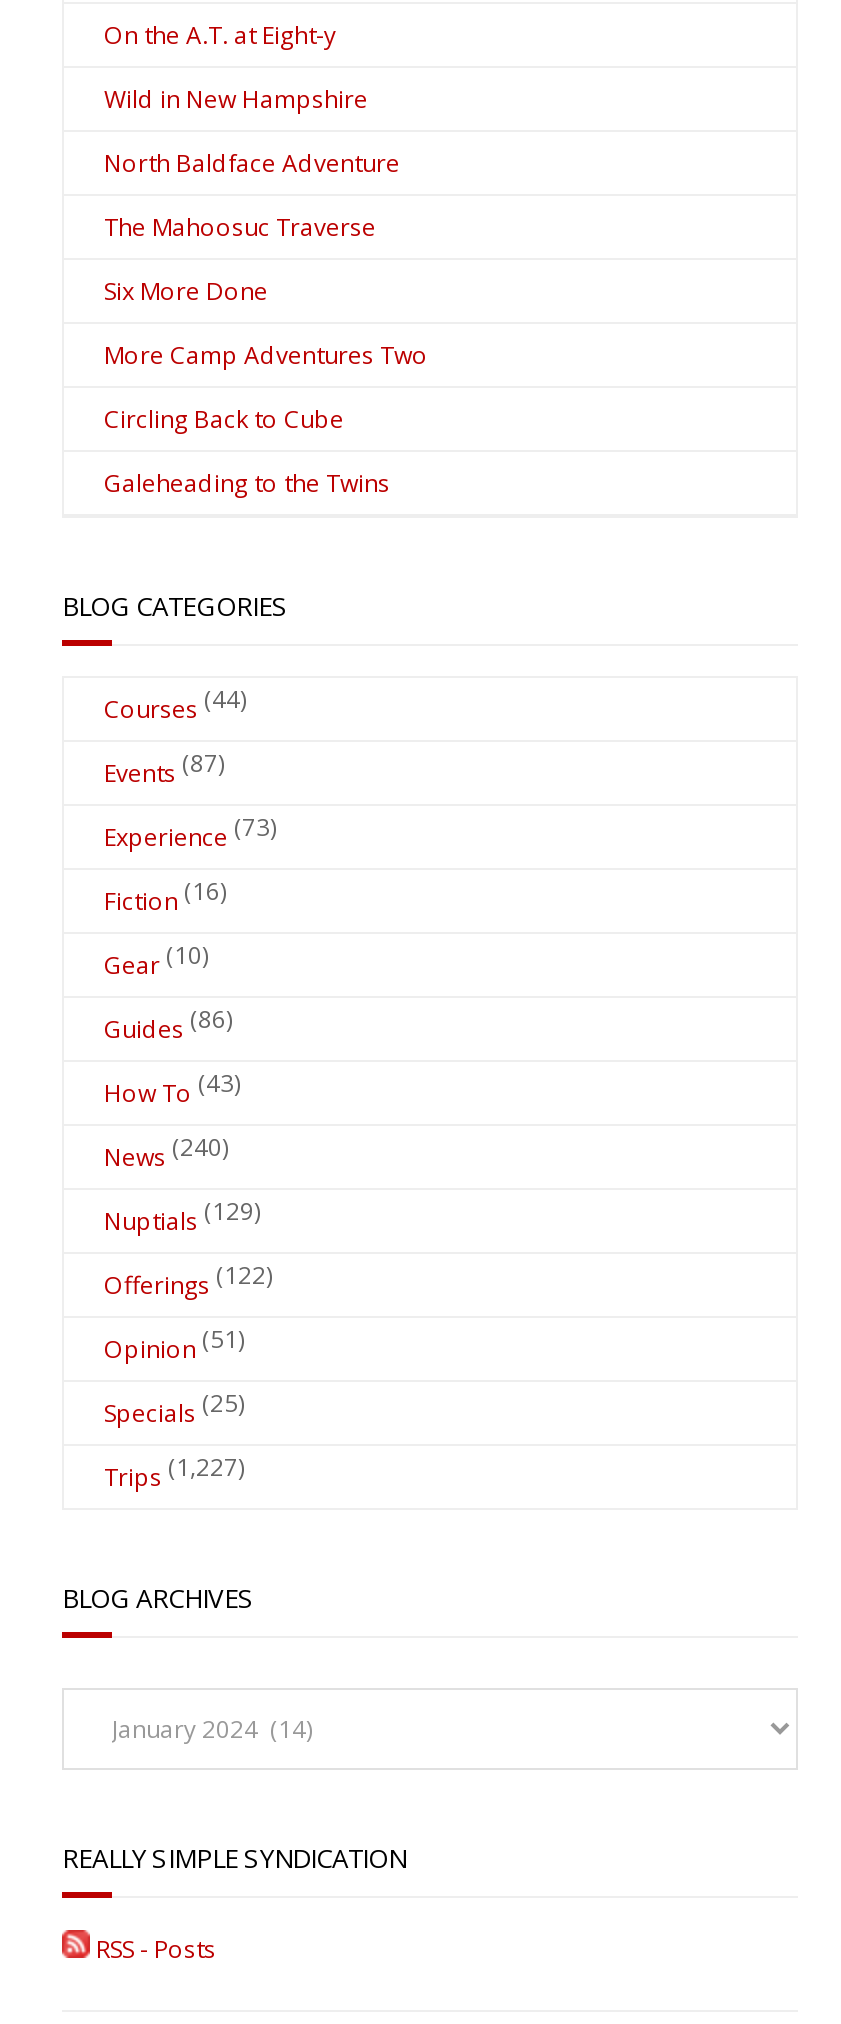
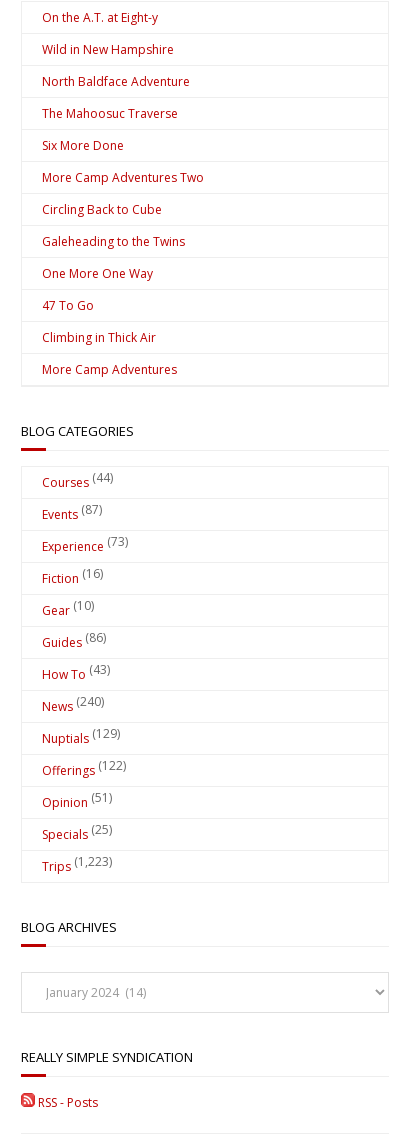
+ One More One Way
+ 47 To Go
+ Climbing in Thick Air
+ More Camp Adventures

- Trips (1,227)
+ Trips (1,223)
